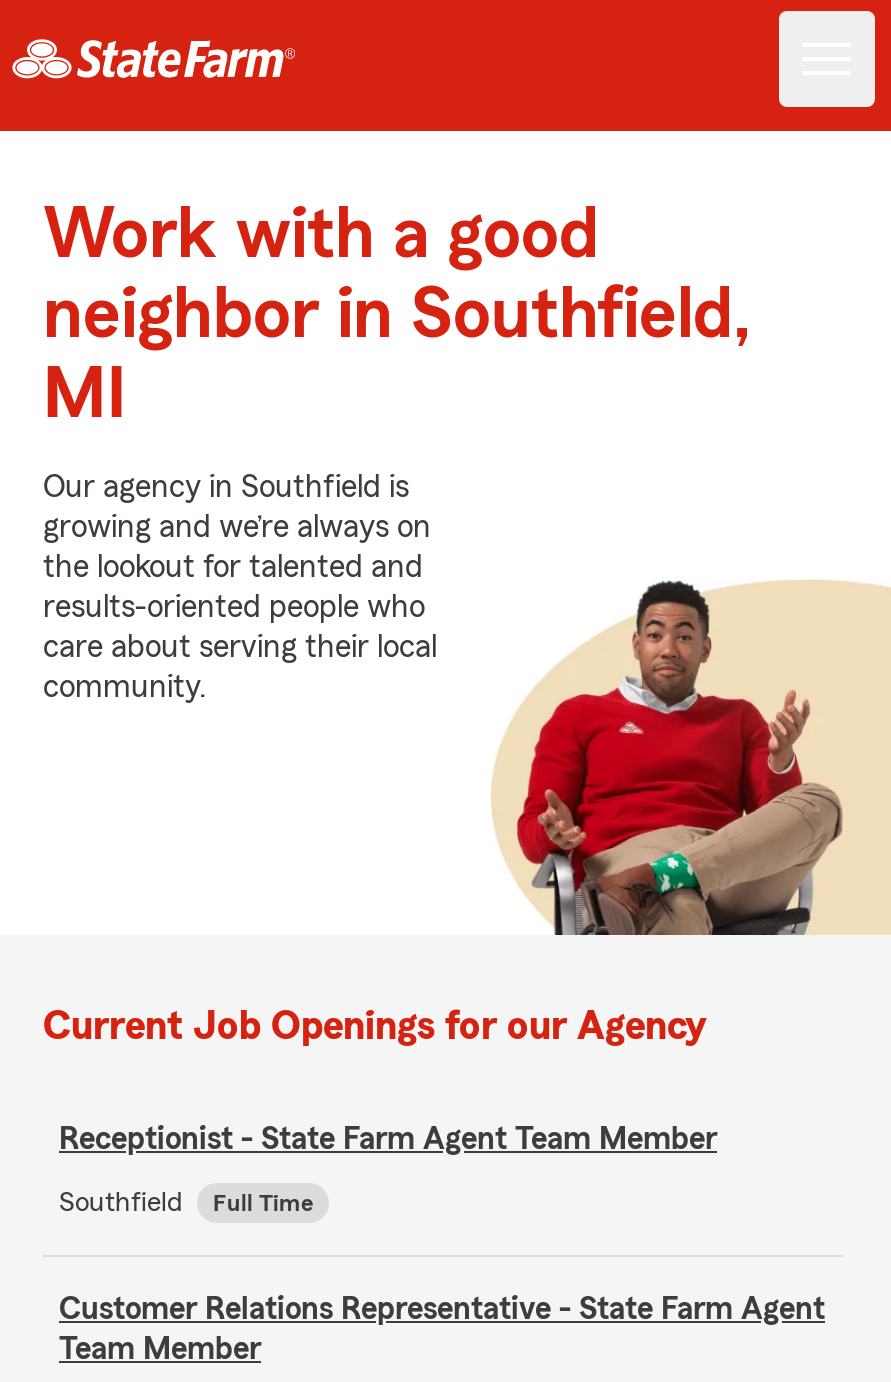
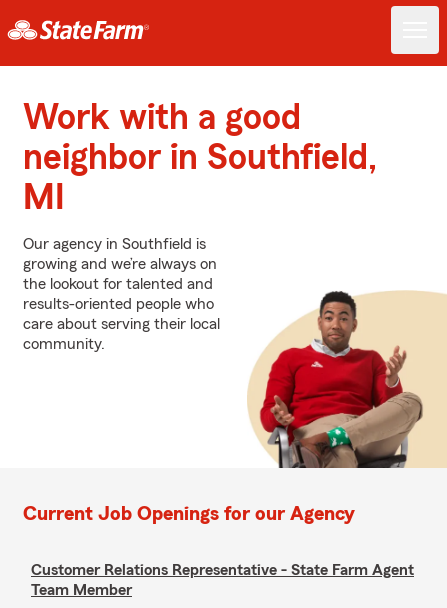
- Receptionist - State Farm Agent Team Member
- Southfield
- Full Time
